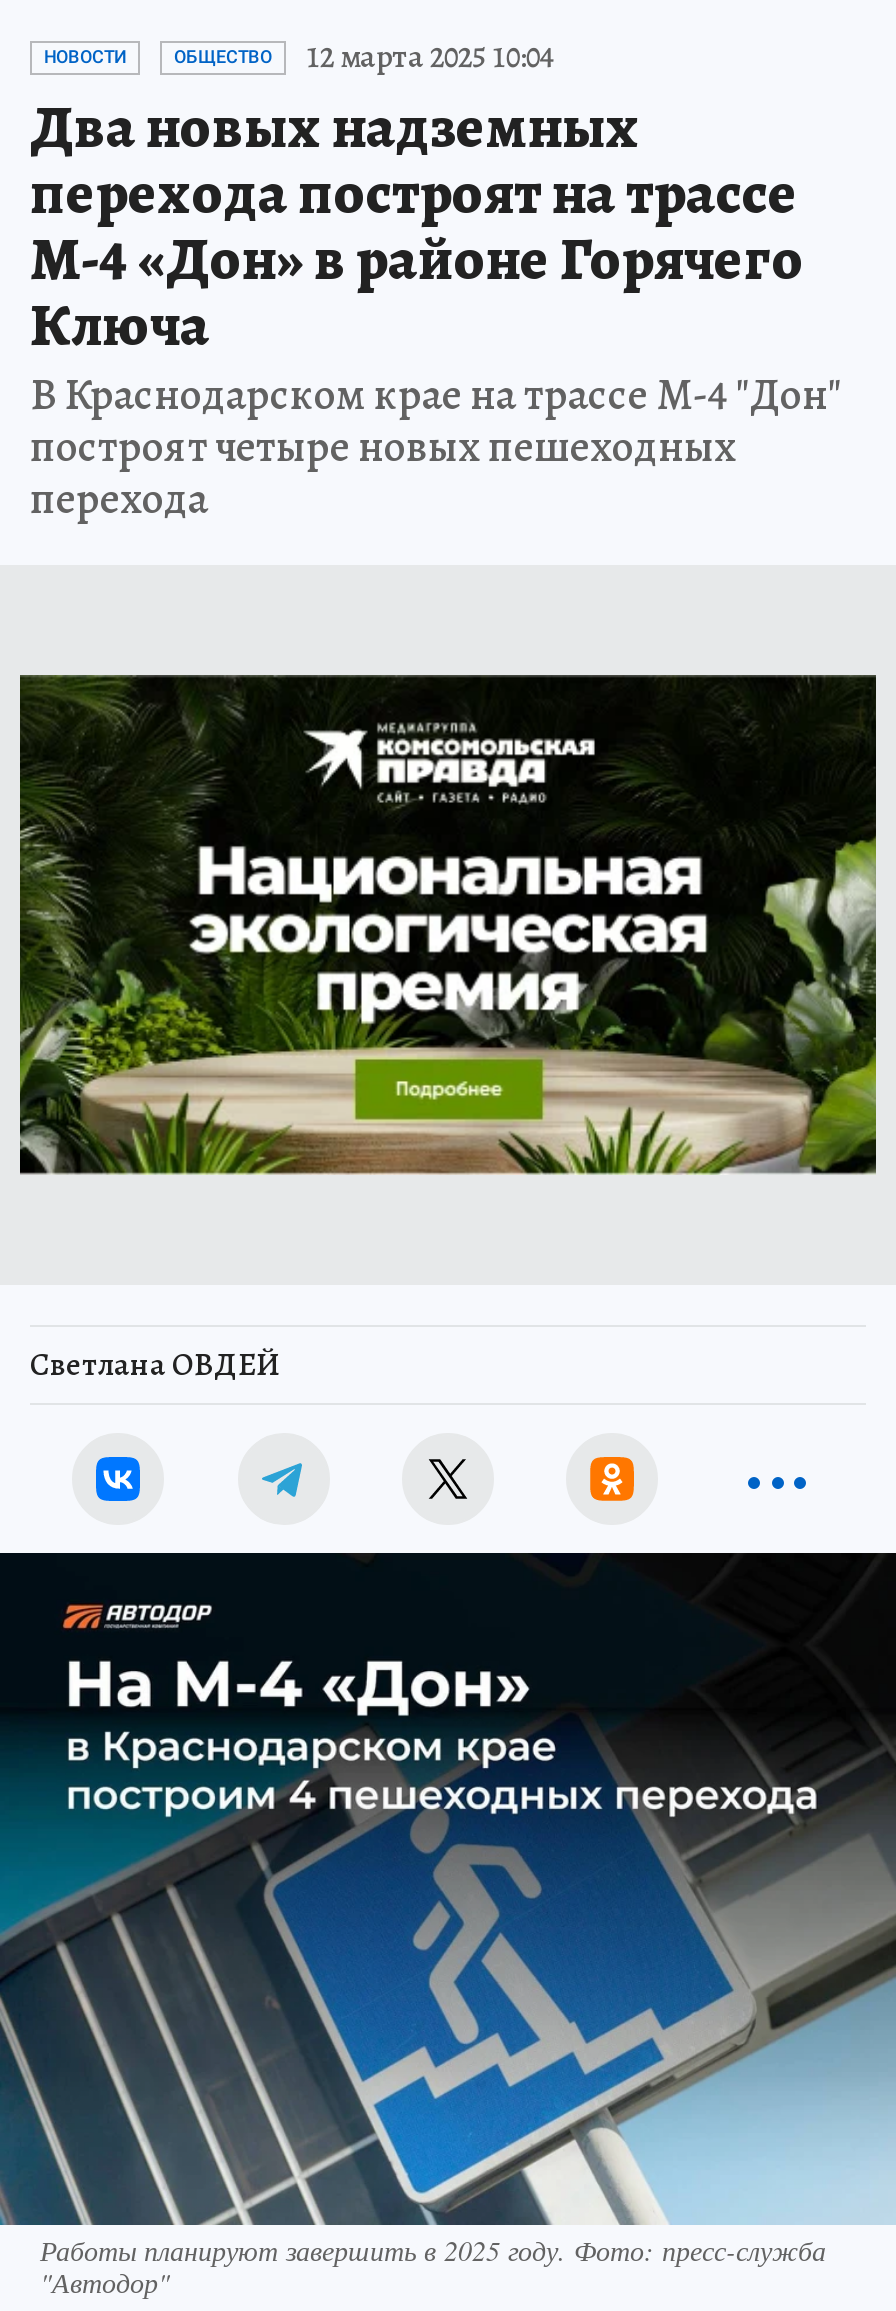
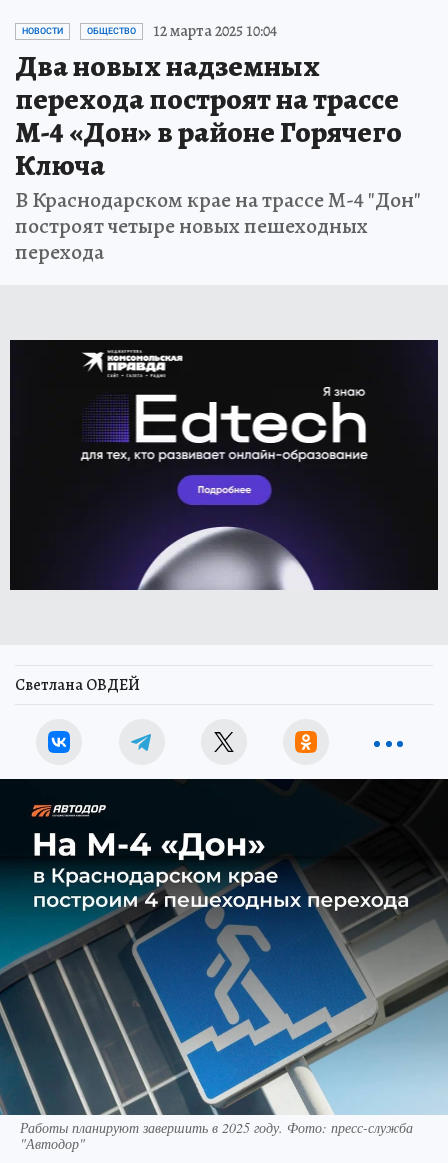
- [image]
+ [image]
